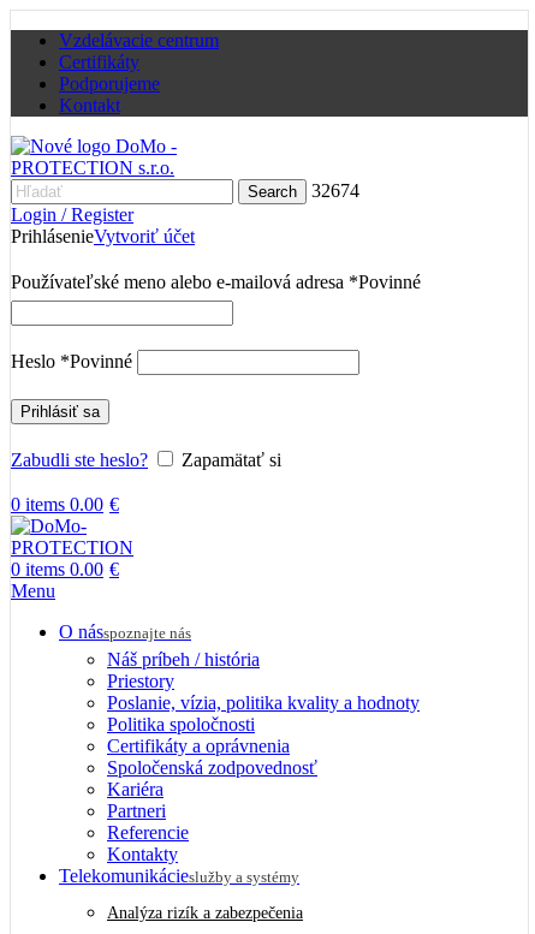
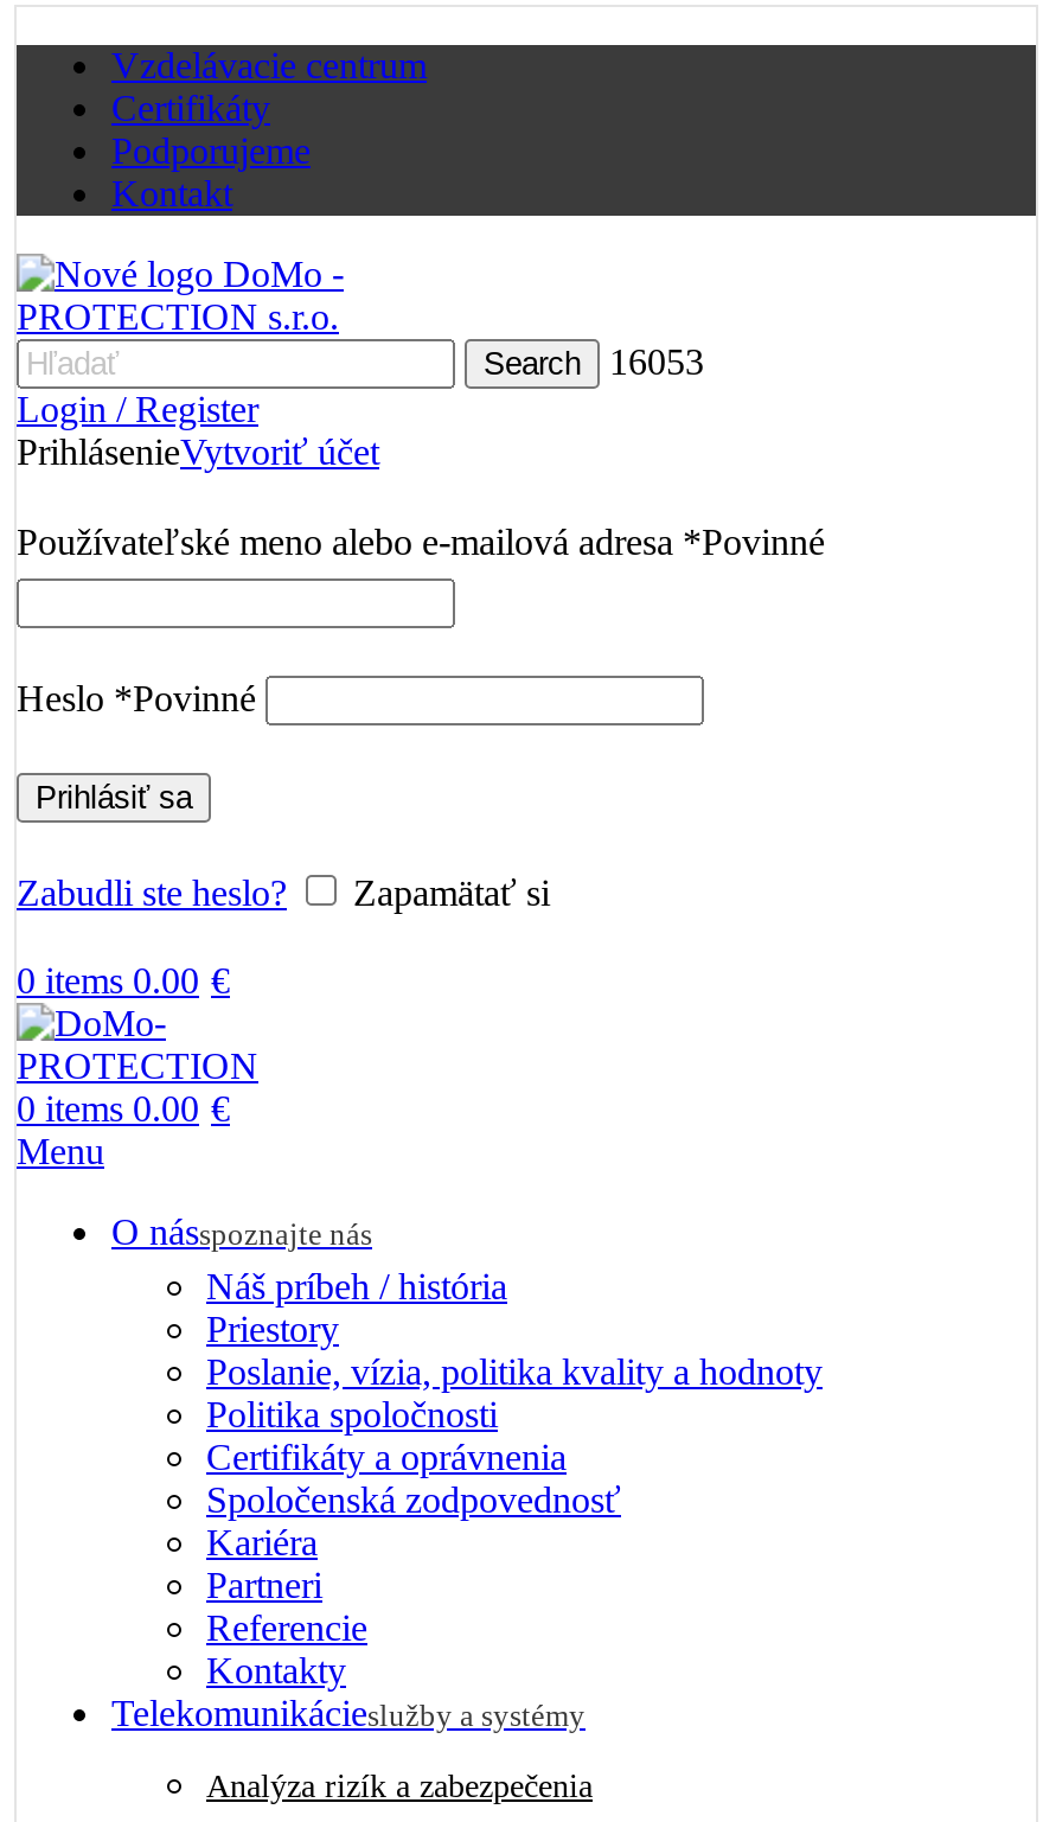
- Search 32674
+ Search 16053
